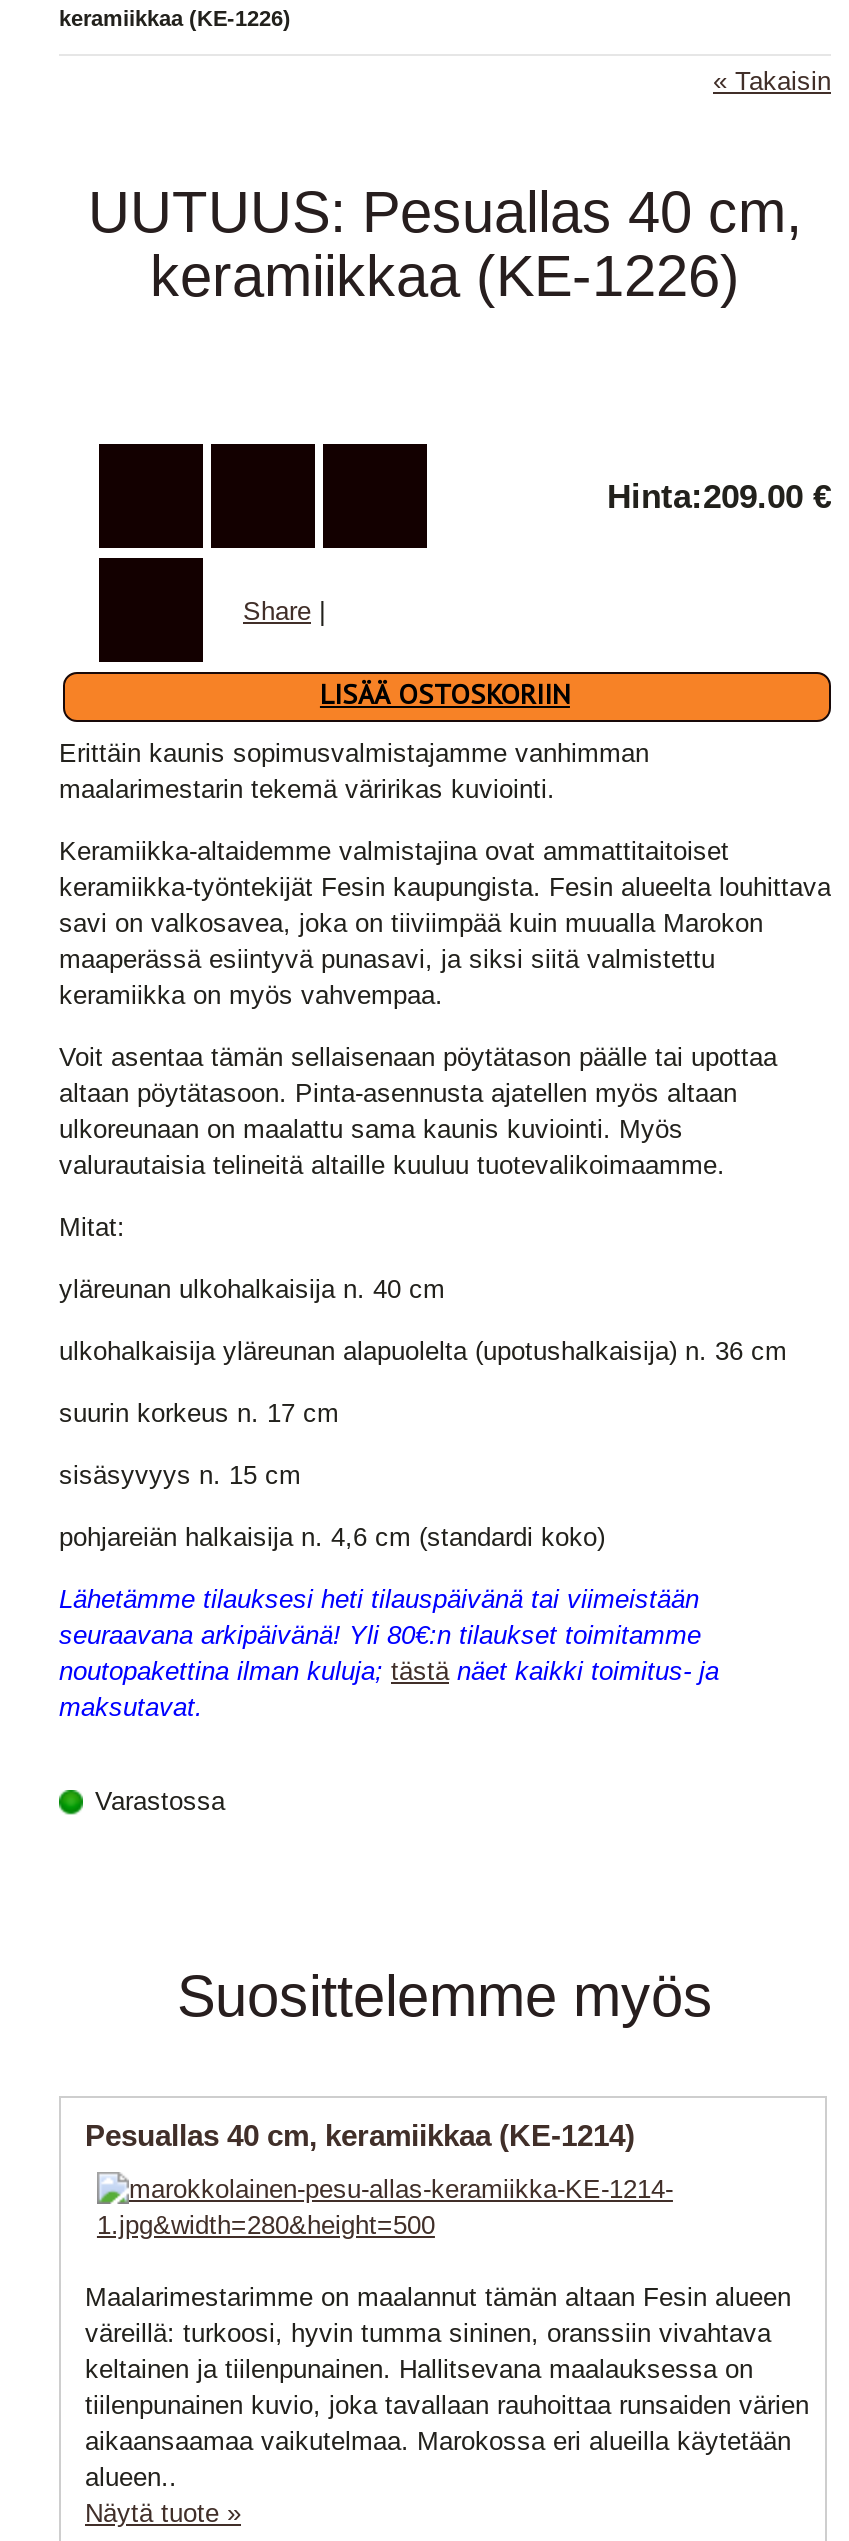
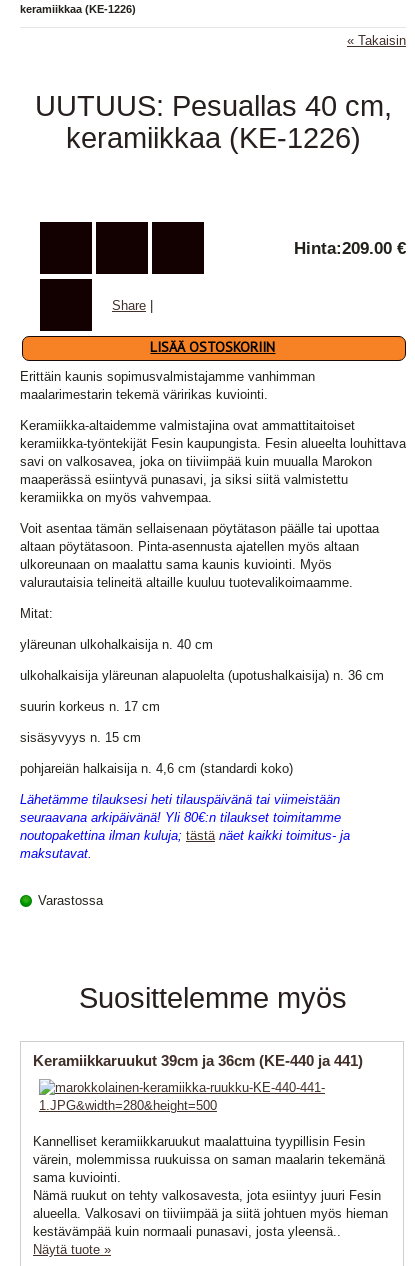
- Pesuallas 40 cm, keramiikkaa (KE-1214)
+ Keramiikkaruukut 39cm ja 36cm (KE-440 ja 441)

- Maalarimestarimme on maalannut tämän altaan Fesin alueen
- väreillä: turkoosi, hyvin tumma sininen, oranssiin vivahtava
- keltainen ja tiilenpunainen. Hallitsevana maalauksessa on
- tiilenpunainen kuvio, joka tavallaan rauhoittaa runsaiden värien
- aikaansaamaa vaikutelmaa. Marokossa eri alueilla käytetään
- alueen..
+ Kannelliset keramiikkaruukut maalattuina tyypillisin Fesin
+ värein, molemmissa ruukuissa on saman maalarin tekemänä
+ sama kuviointi.
+ Nämä ruukut on tehty valkosavesta, jota esiintyy juuri Fesin
+ alueella. Valkosavi on tiiviimpää ja siitä johtuen myös hieman
+ kestävämpää kuin normaali punasavi, josta yleensä..
